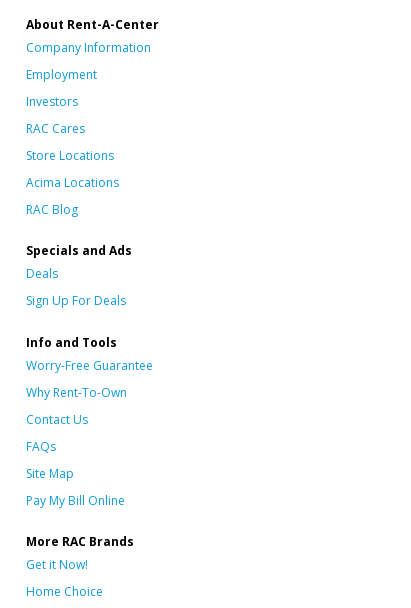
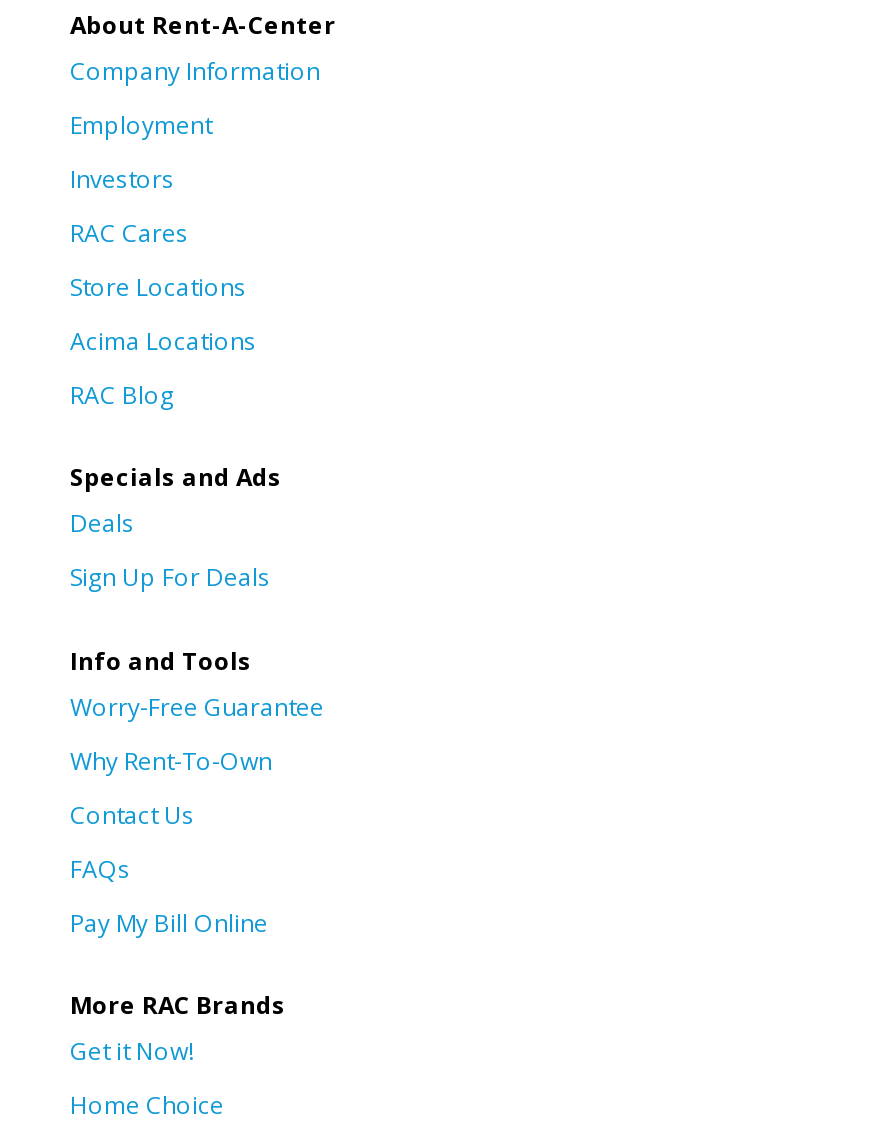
- Site Map
